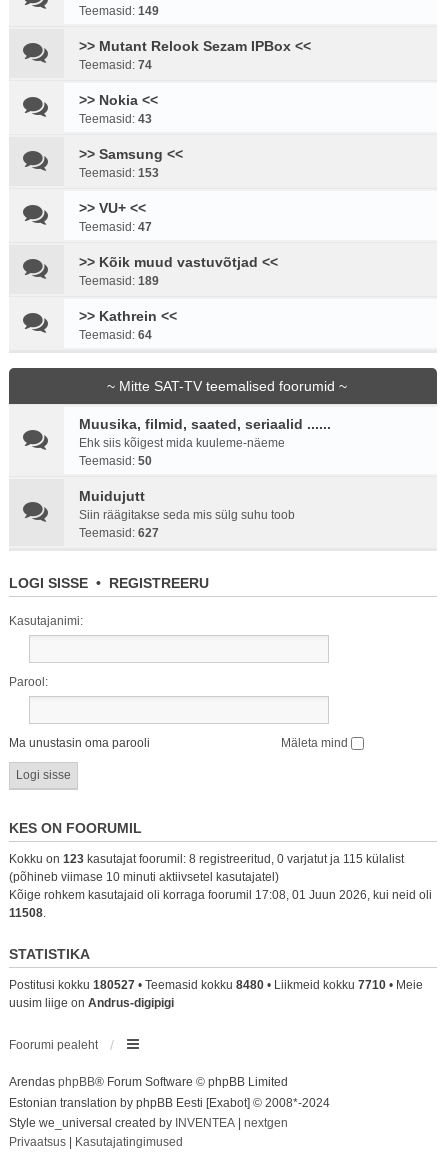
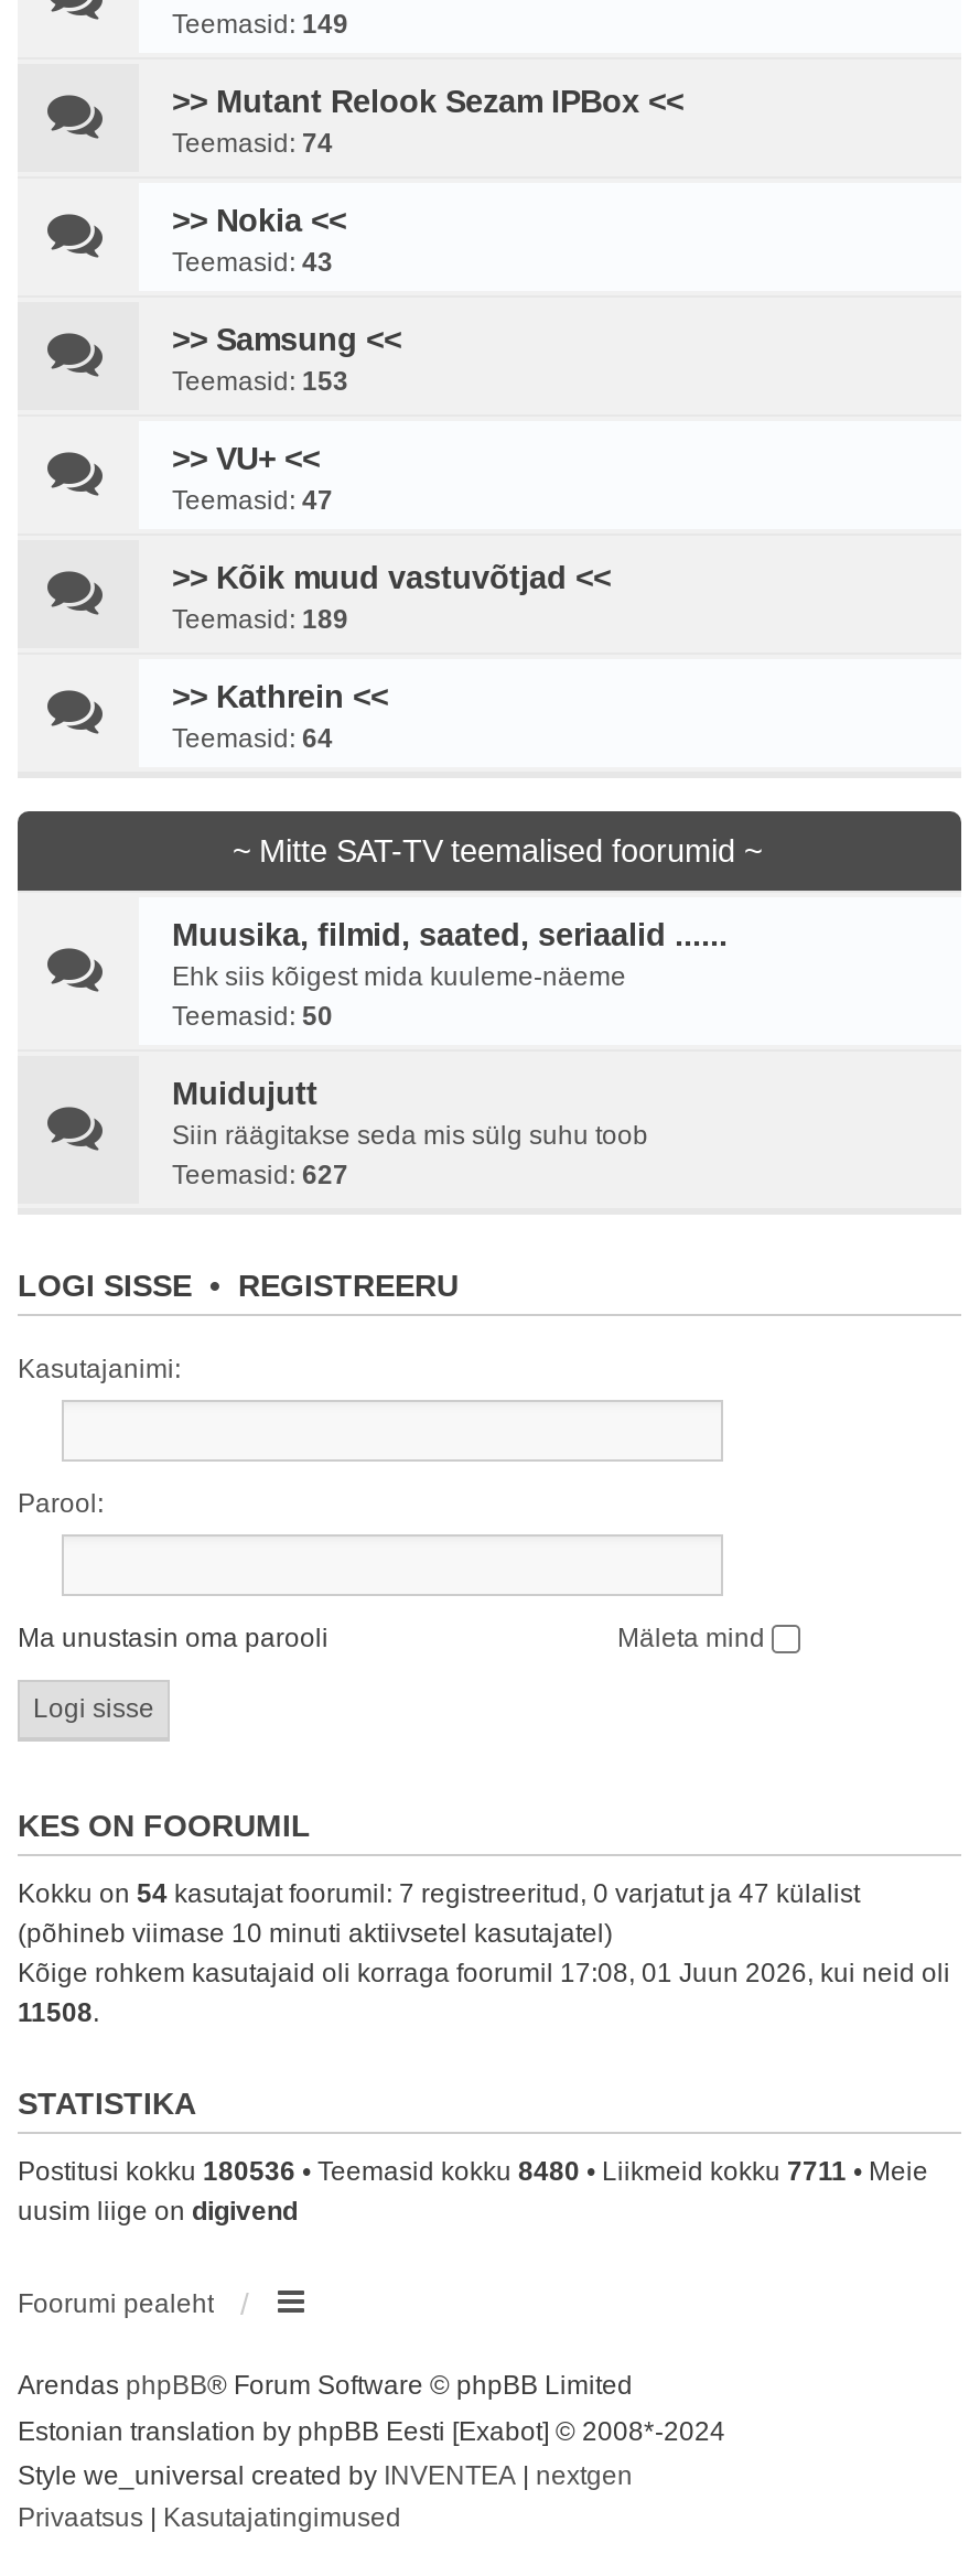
- Kokku on 123 kasutajat foorumil: 8 registreeritud, 0 varjatut ja 115 külalist
+ Kokku on 54 kasutajat foorumil: 7 registreeritud, 0 varjatut ja 47 külalist

- Postitusi kokku 180527 • Teemasid kokku 8480 • Liikmeid kokku 7710 • Meie
+ Postitusi kokku 180536 • Teemasid kokku 8480 • Liikmeid kokku 7711 • Meie

- uusim liige on Andrus-digipigi
+ uusim liige on digivend
